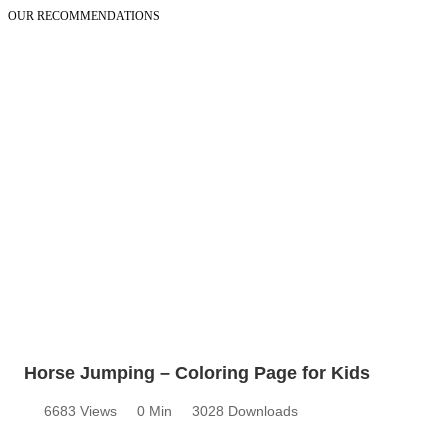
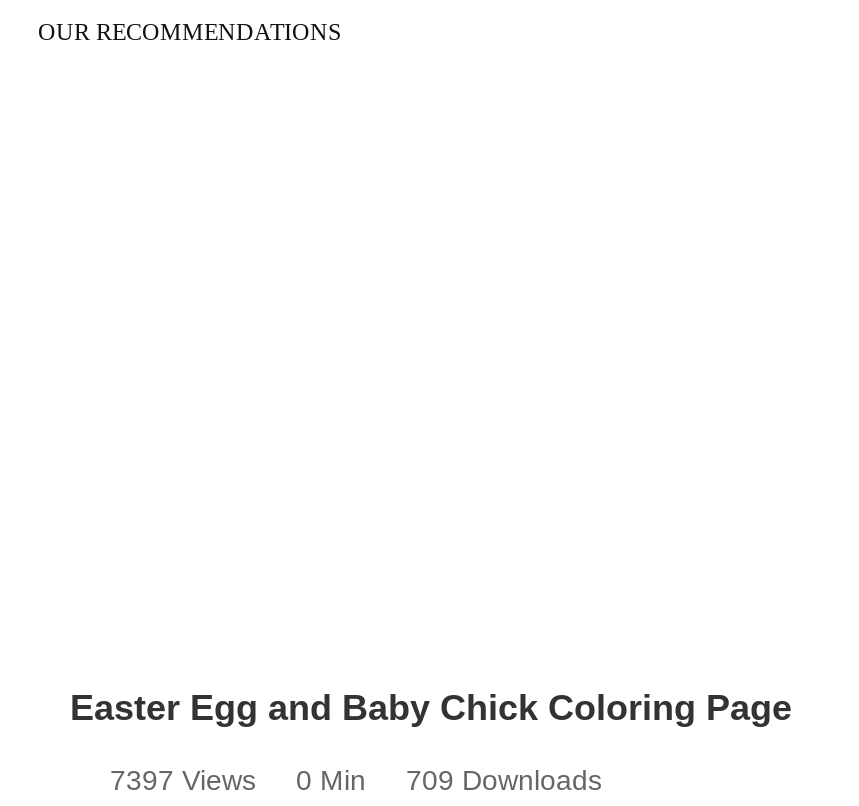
- Horse Jumping – Coloring Page for Kids
+ Easter Egg and Baby Chick Coloring Page

- 6683 Views
+ 7397 Views

- 3028 Downloads
+ 709 Downloads
